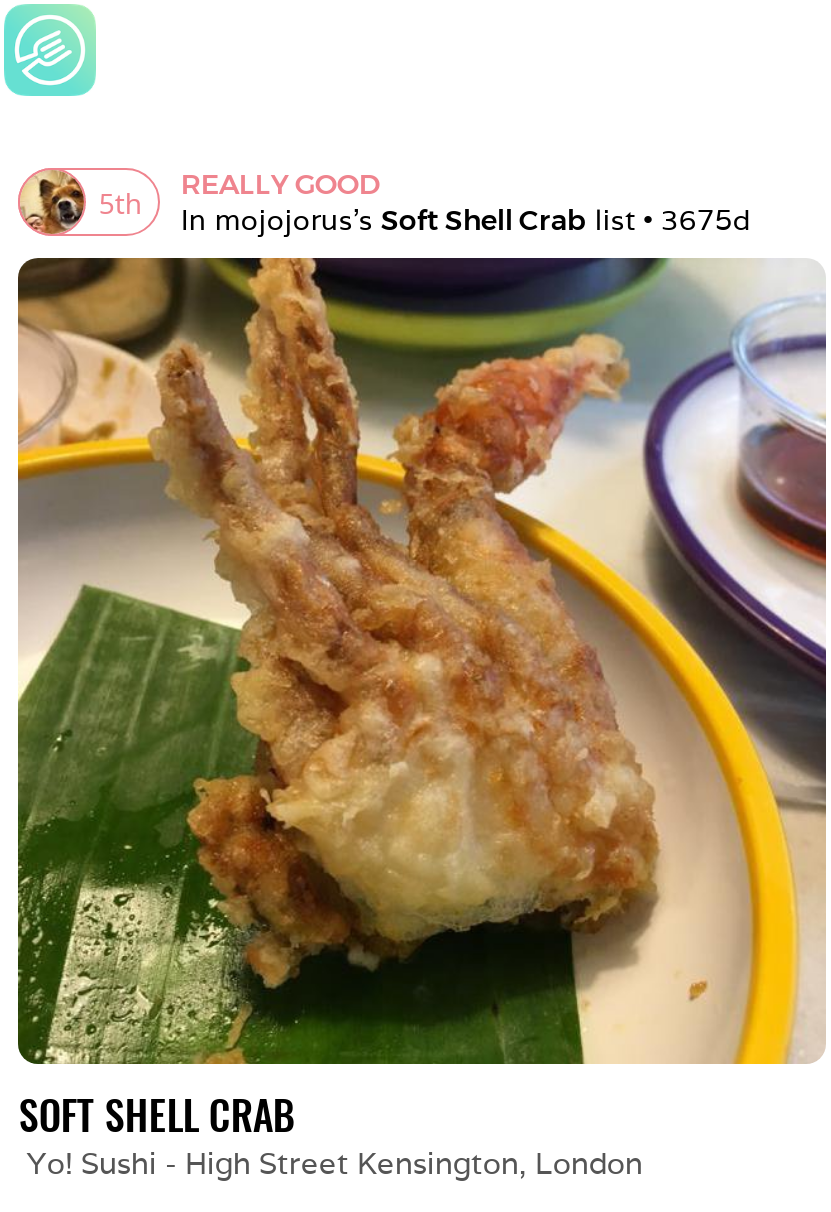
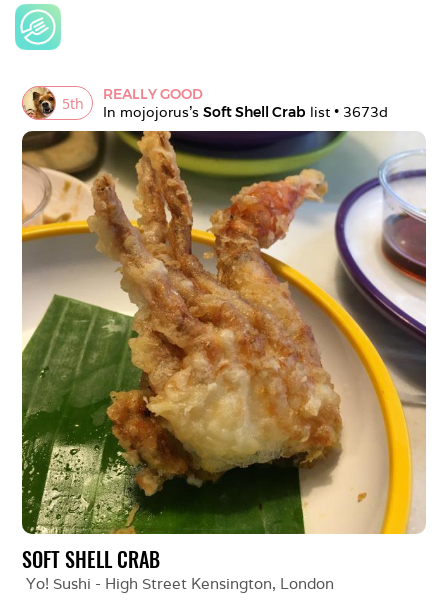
- In mojojorus's Soft Shell Crab list • 3675d
+ In mojojorus's Soft Shell Crab list • 3673d
